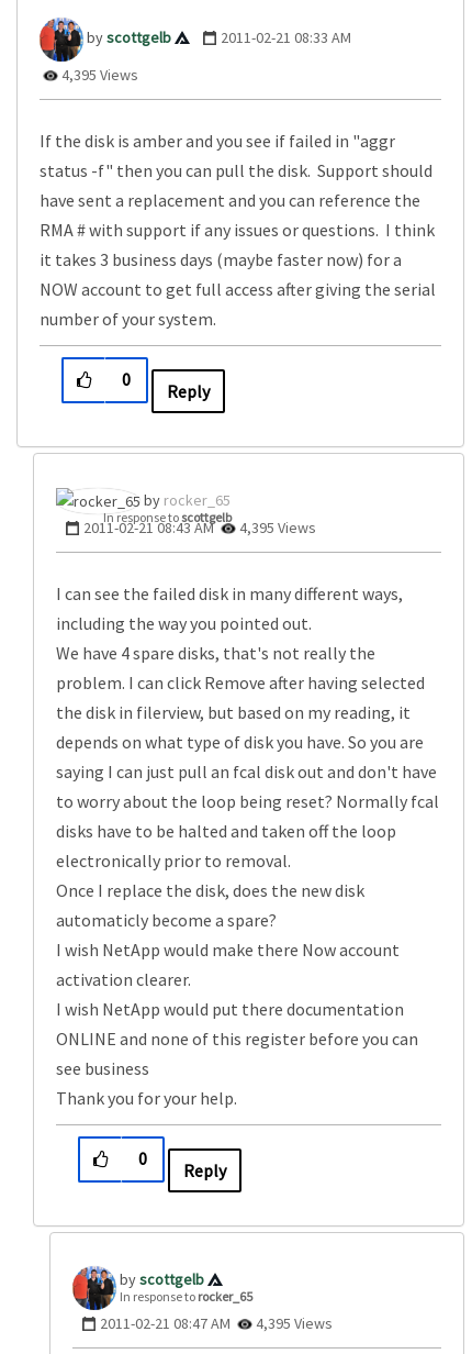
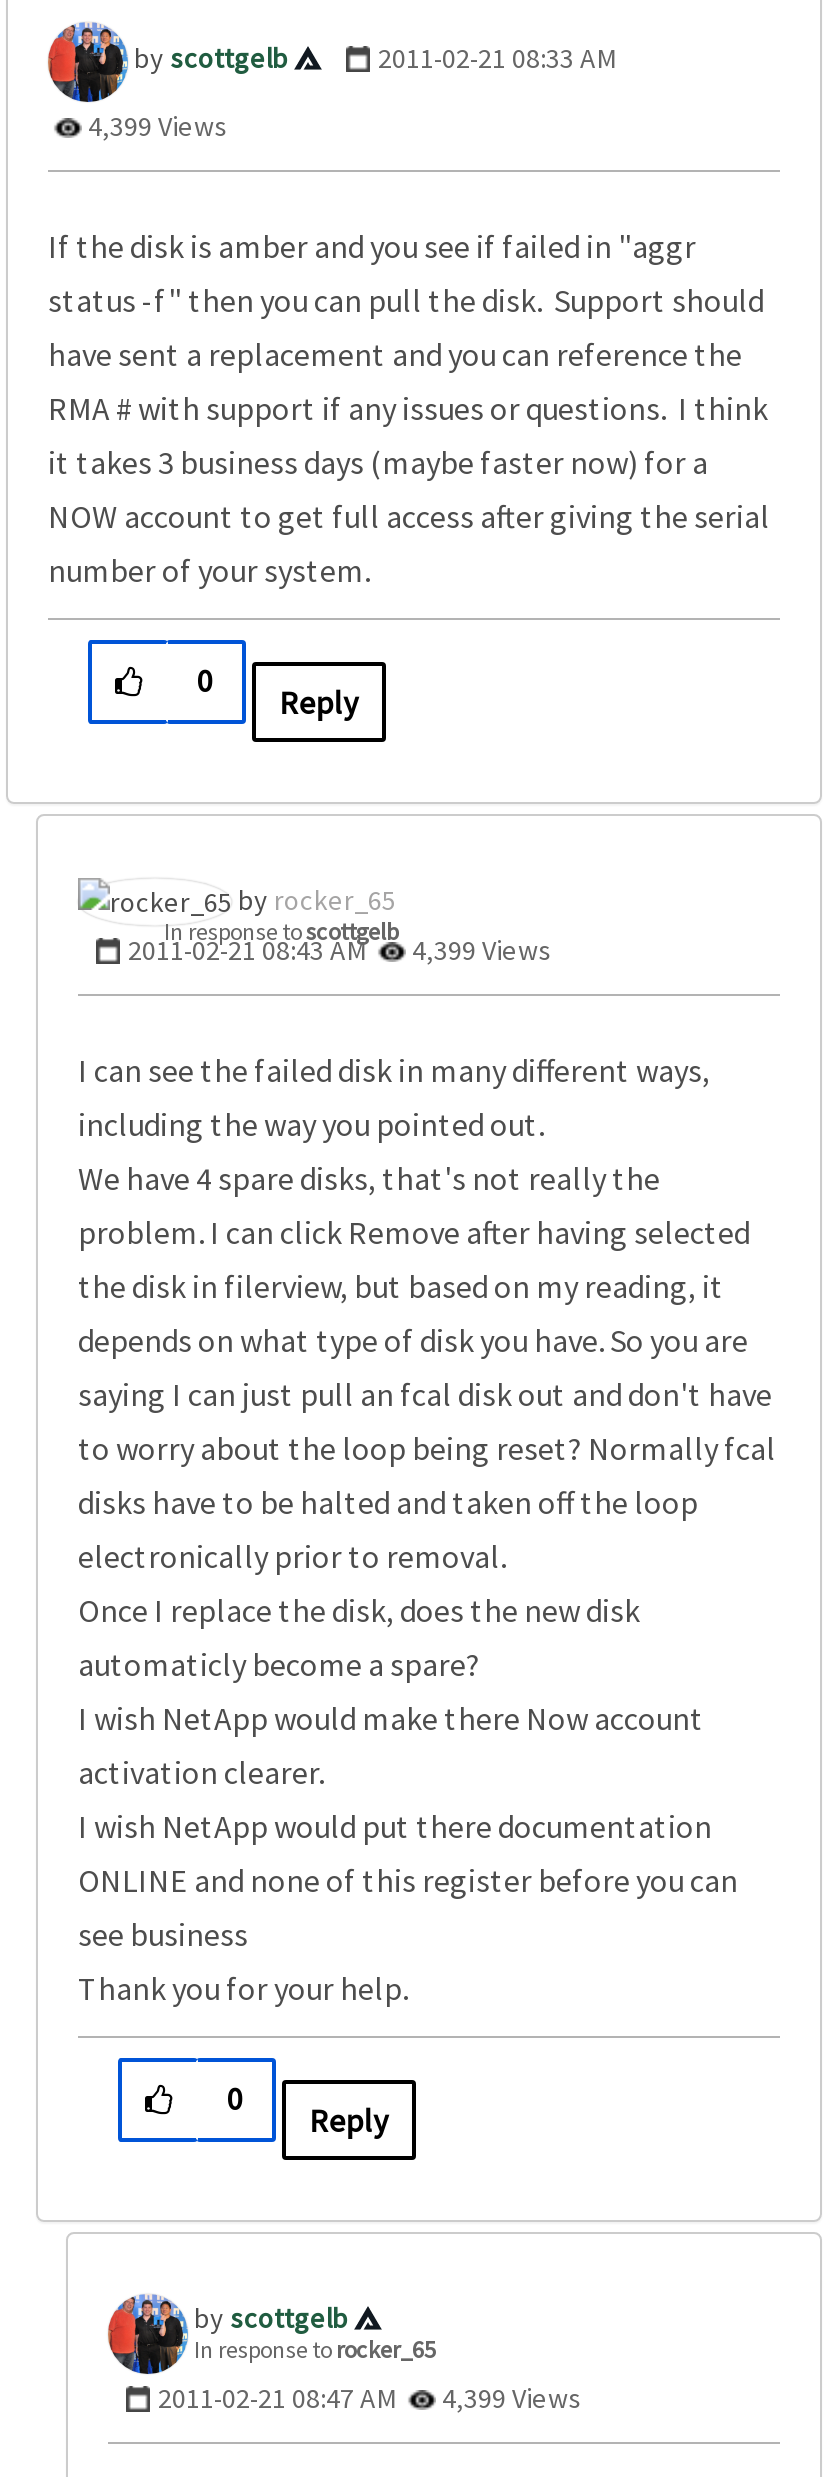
- 4,395 Views
+ 4,399 Views

- 2011-02-21 08:43 AM 4,395 Views
+ 2011-02-21 08:43 AM 4,399 Views

- 2011-02-21 08:47 AM 4,395 Views
+ 2011-02-21 08:47 AM 4,399 Views
